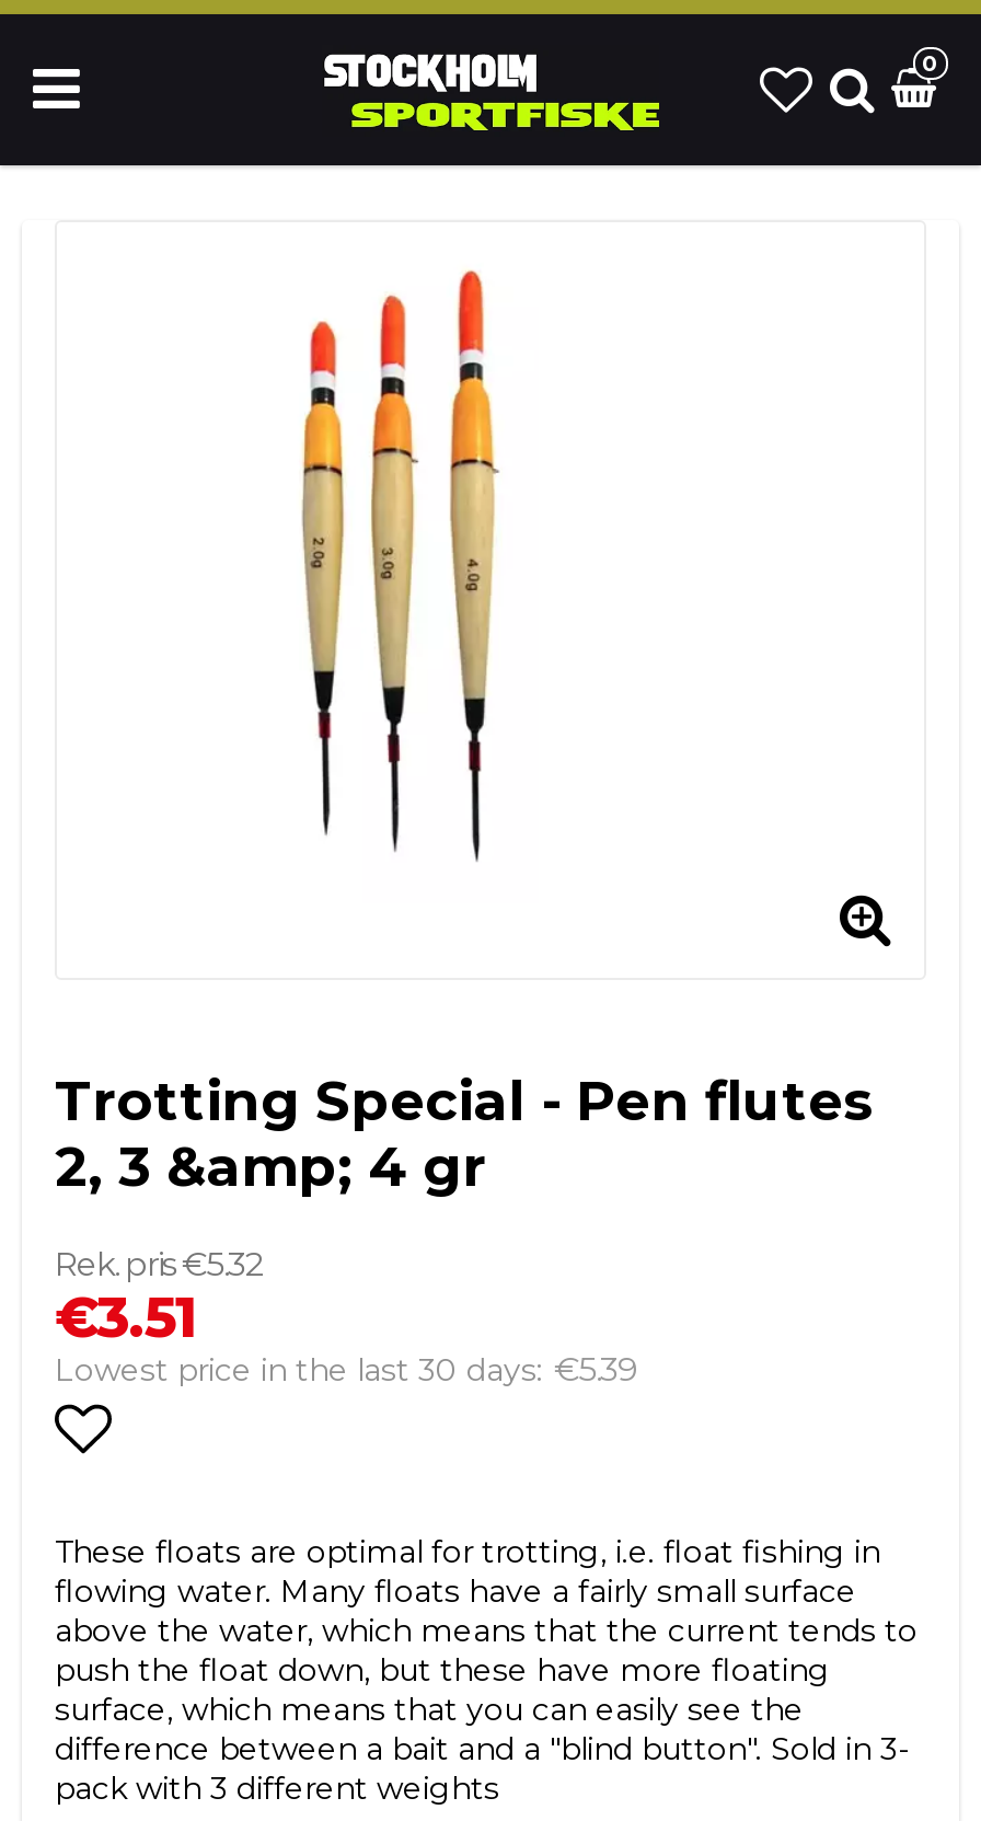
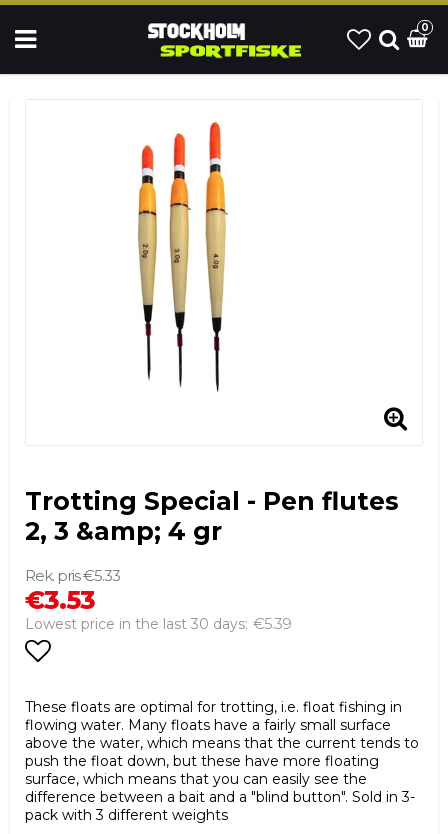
- €5.32
+ €5.33

- €3.51
+ €3.53
